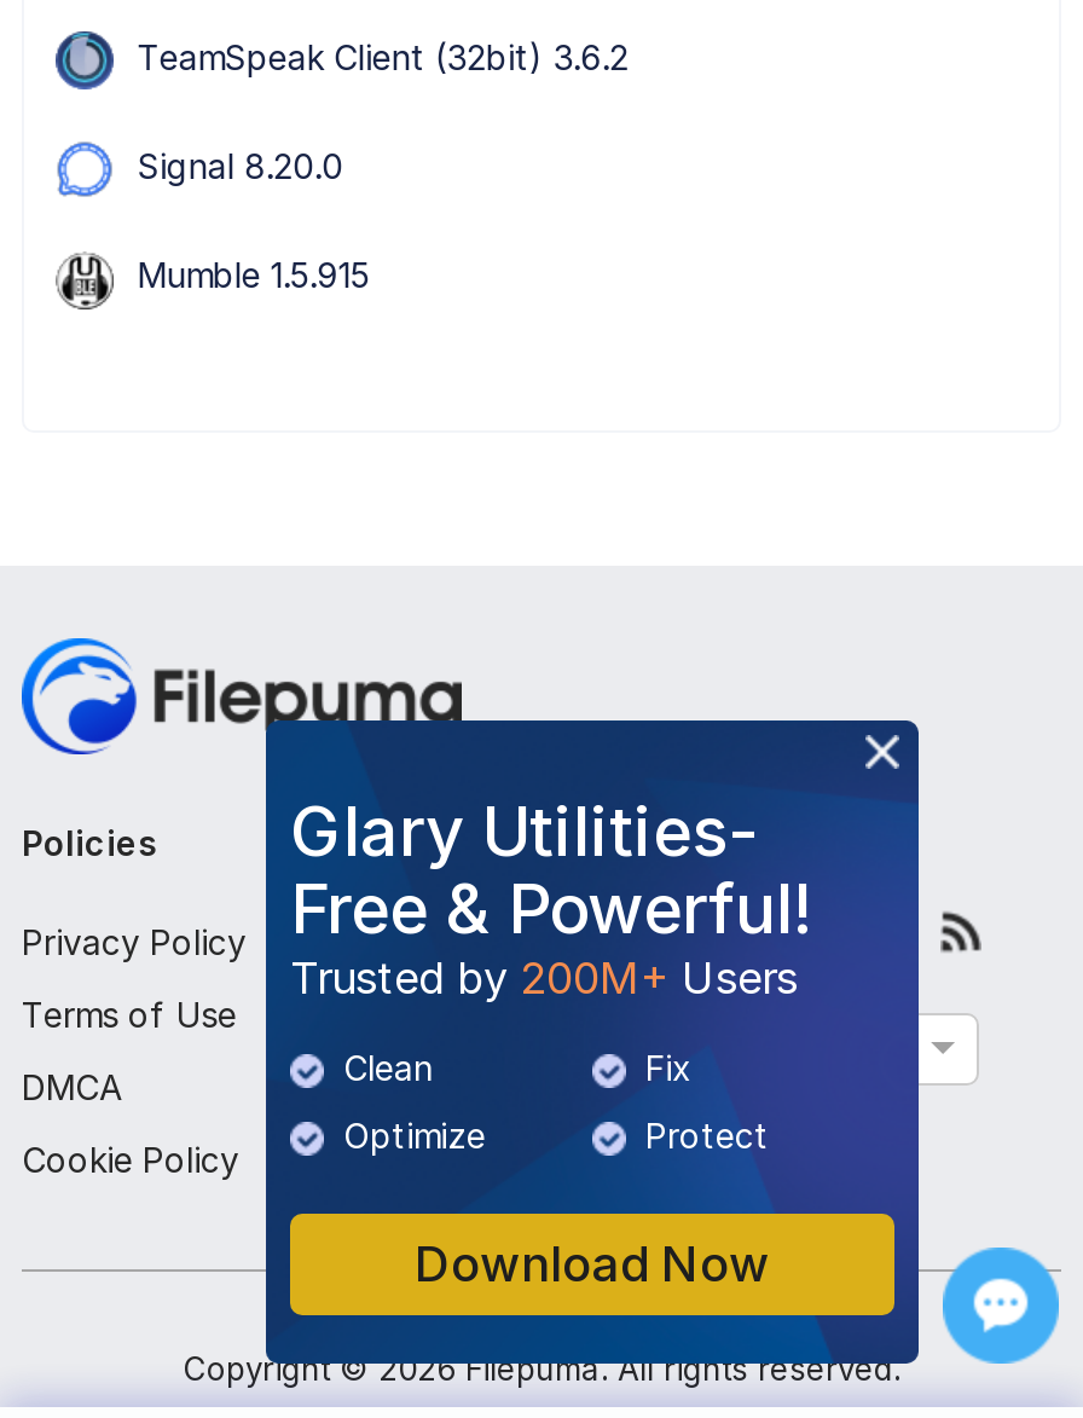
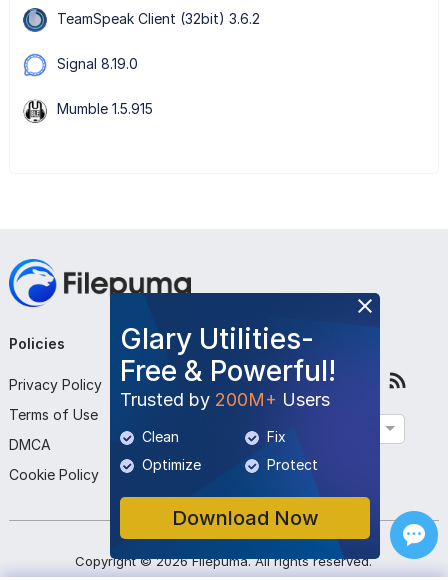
- Signal 8.20.0
+ Signal 8.19.0
